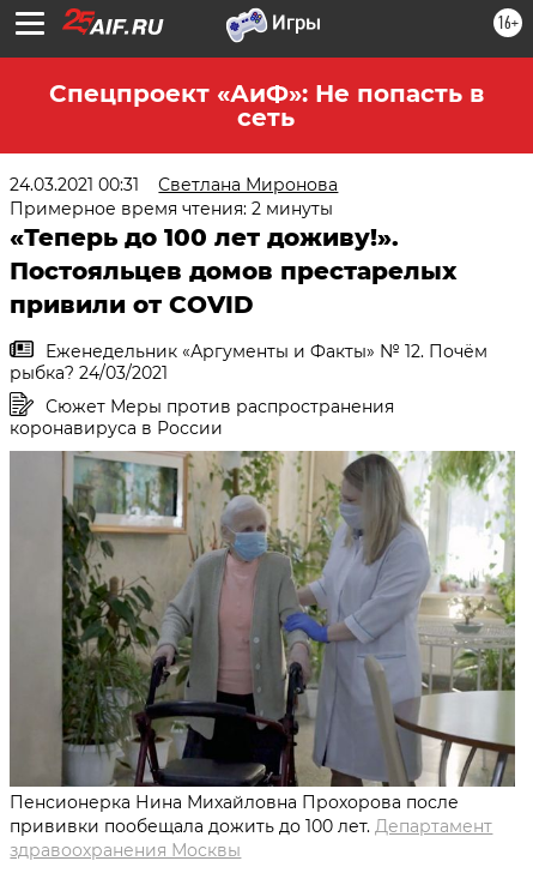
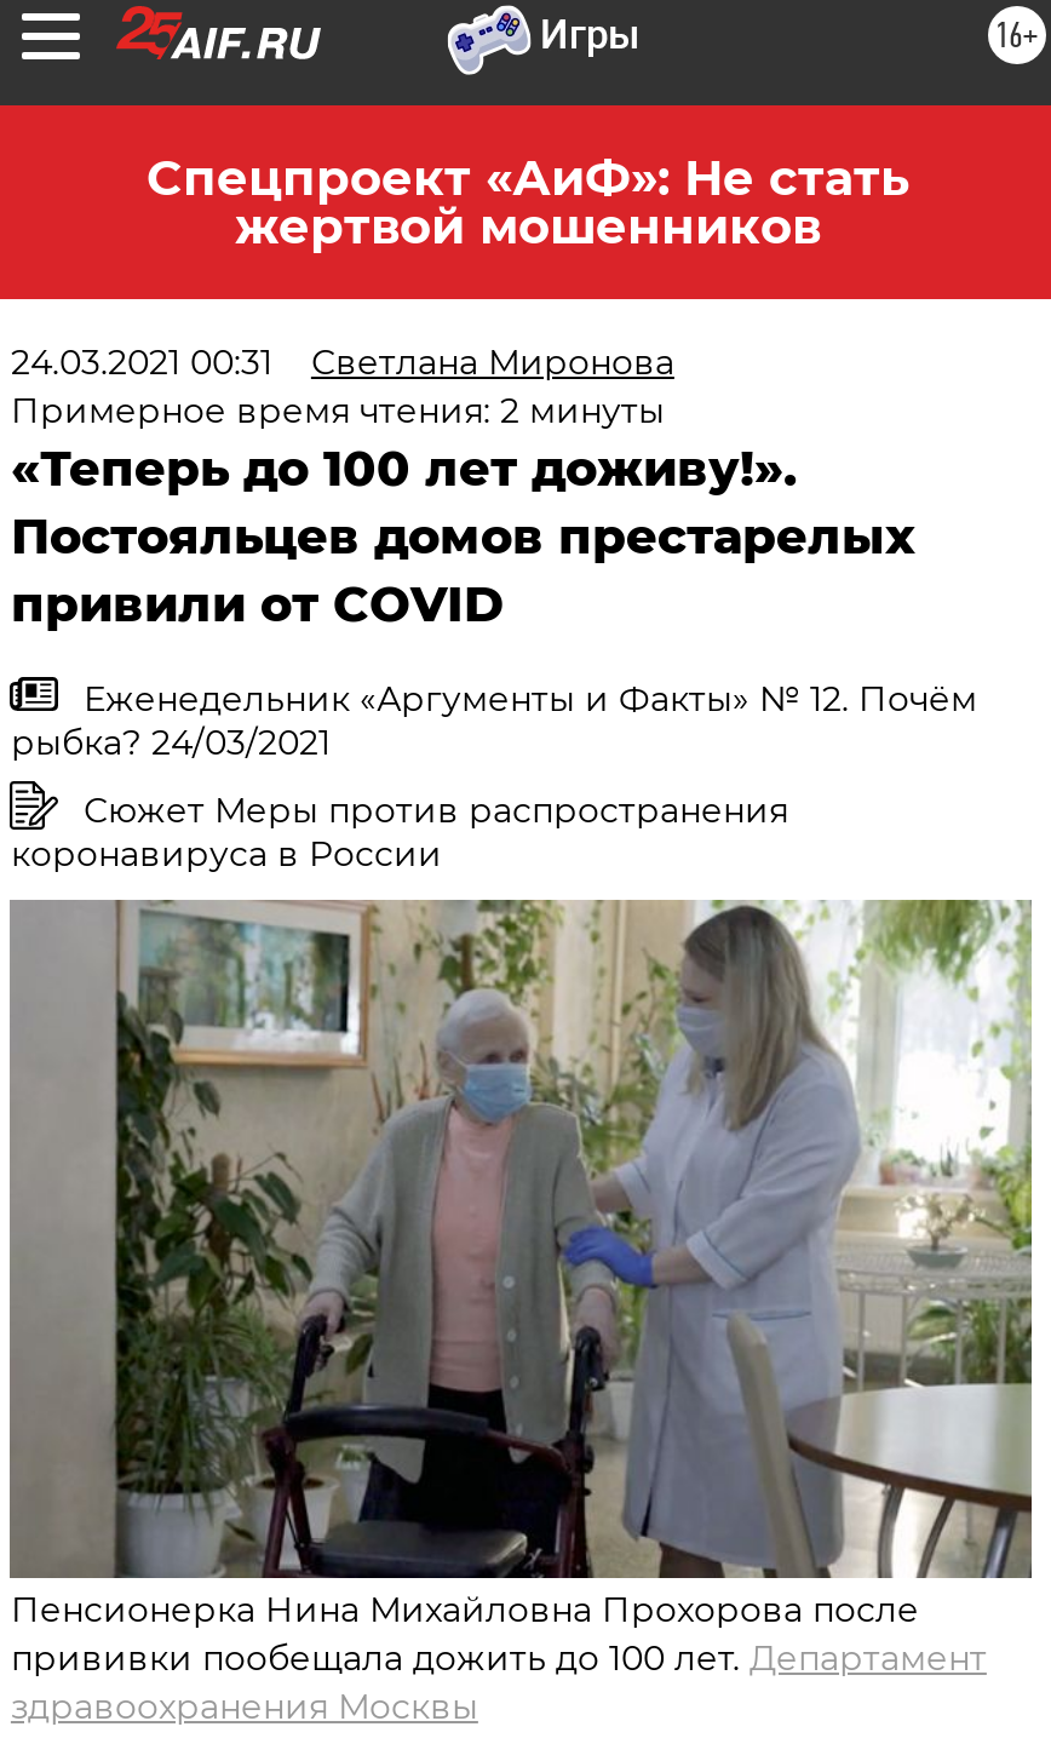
- Спецпроект «АиФ»: Не попасть в
- сеть
+ Спецпроект «АиФ»: Не стать
+ жертвой мошенников
